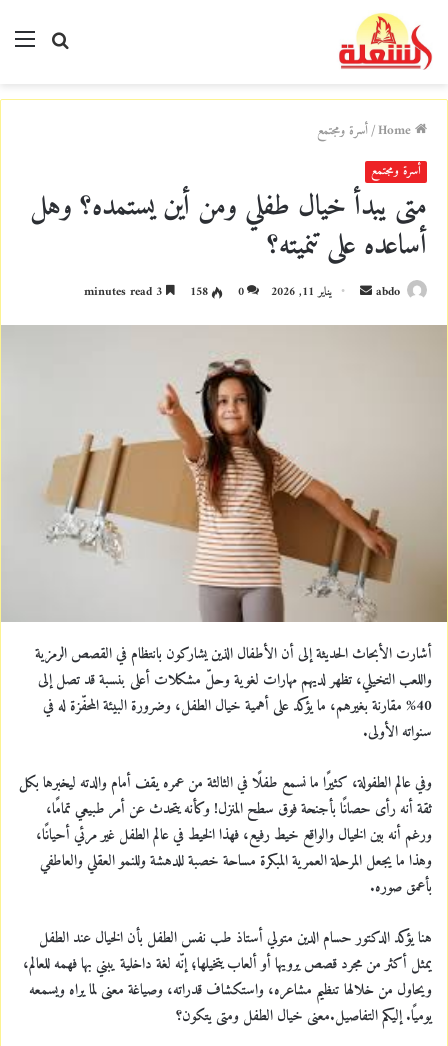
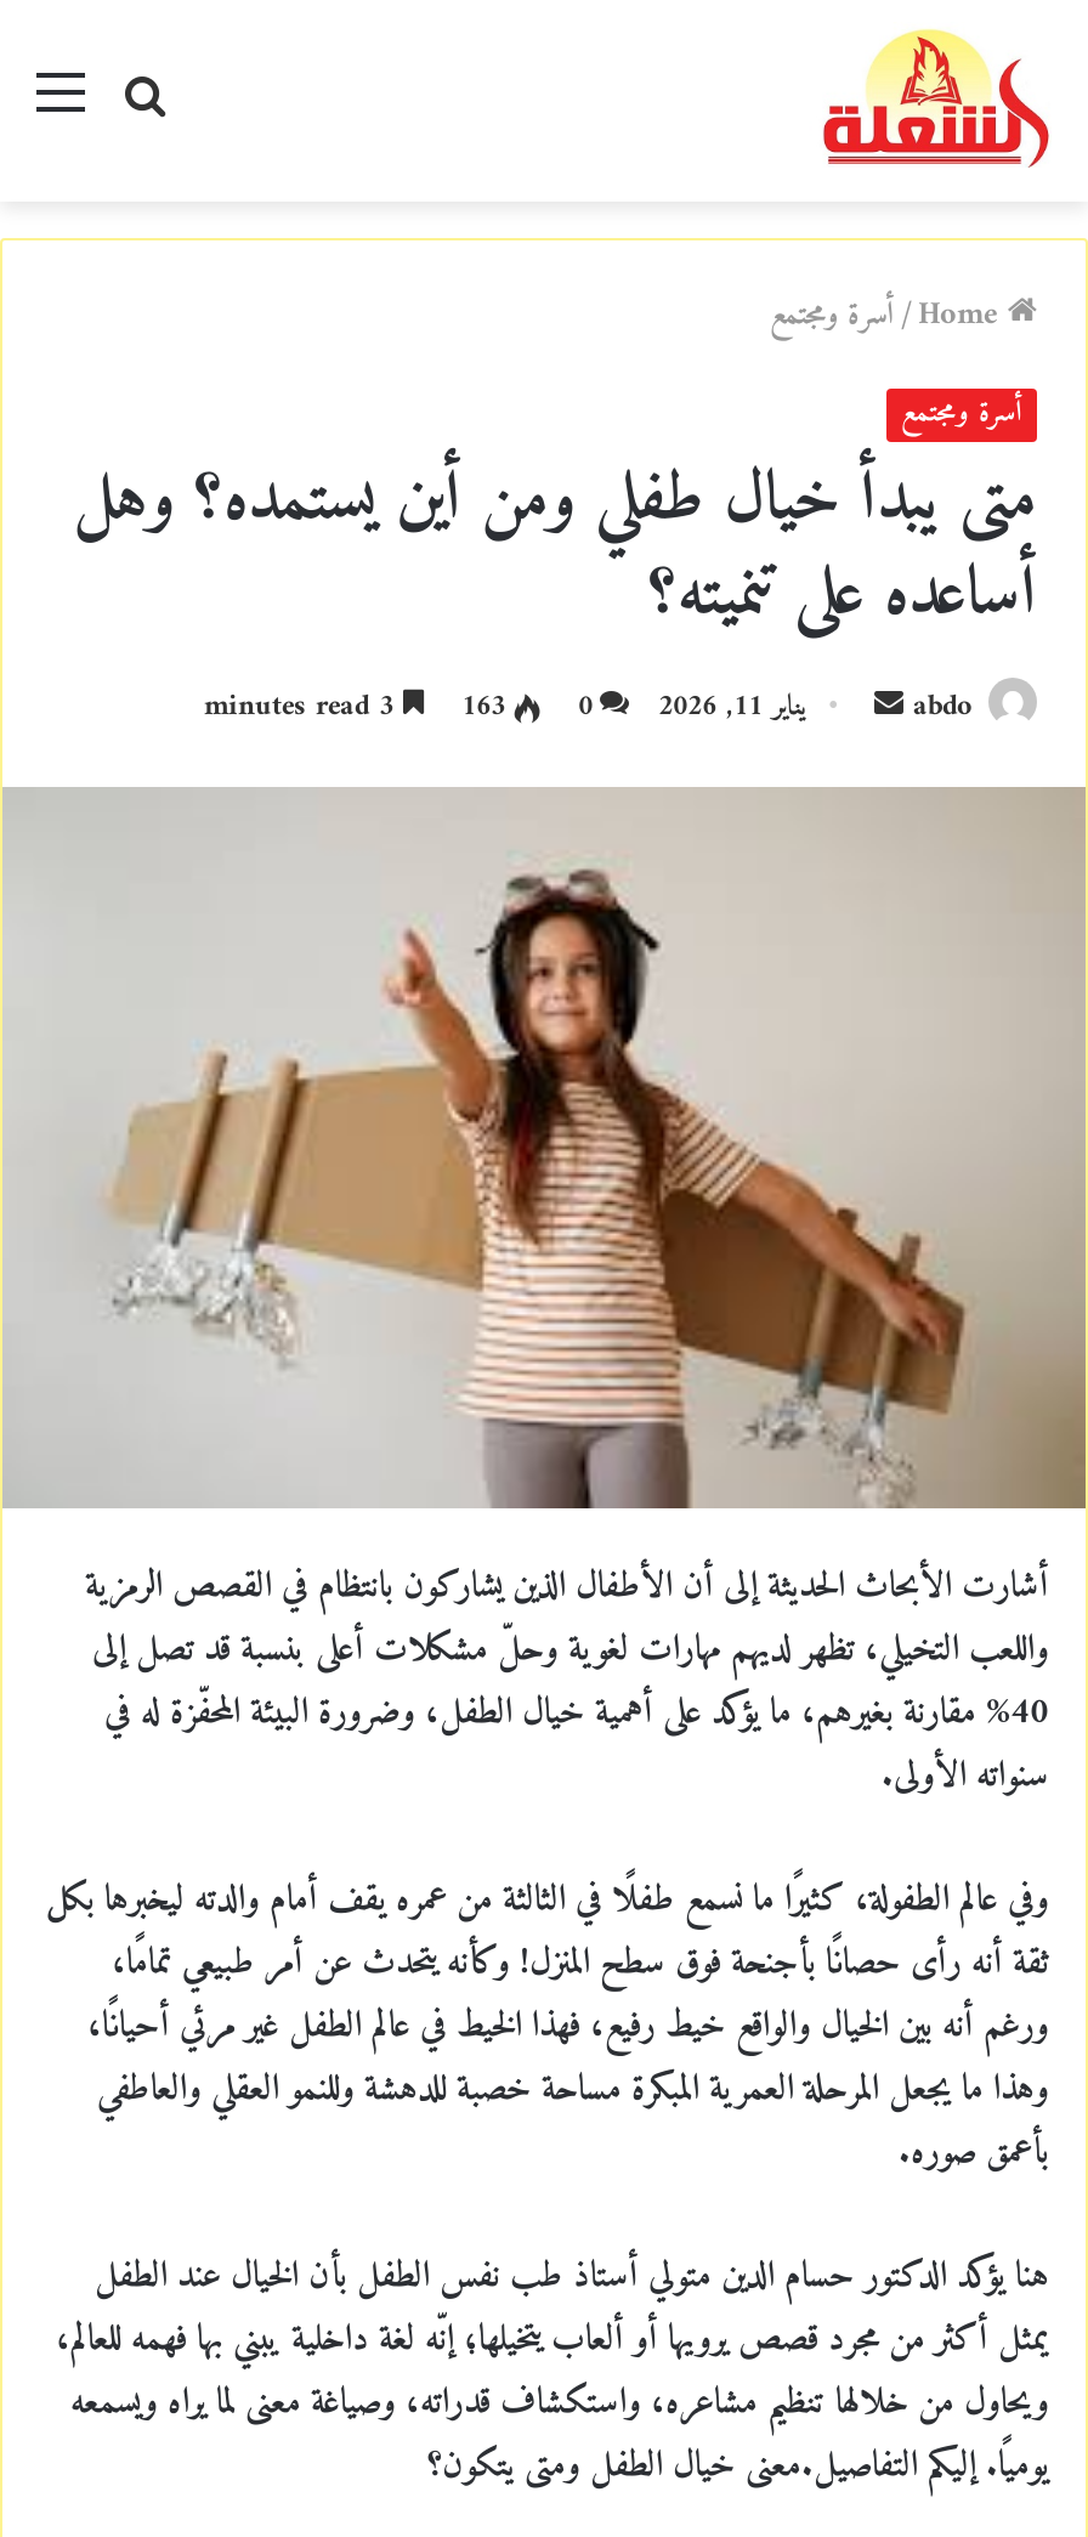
- 158
+ 163
